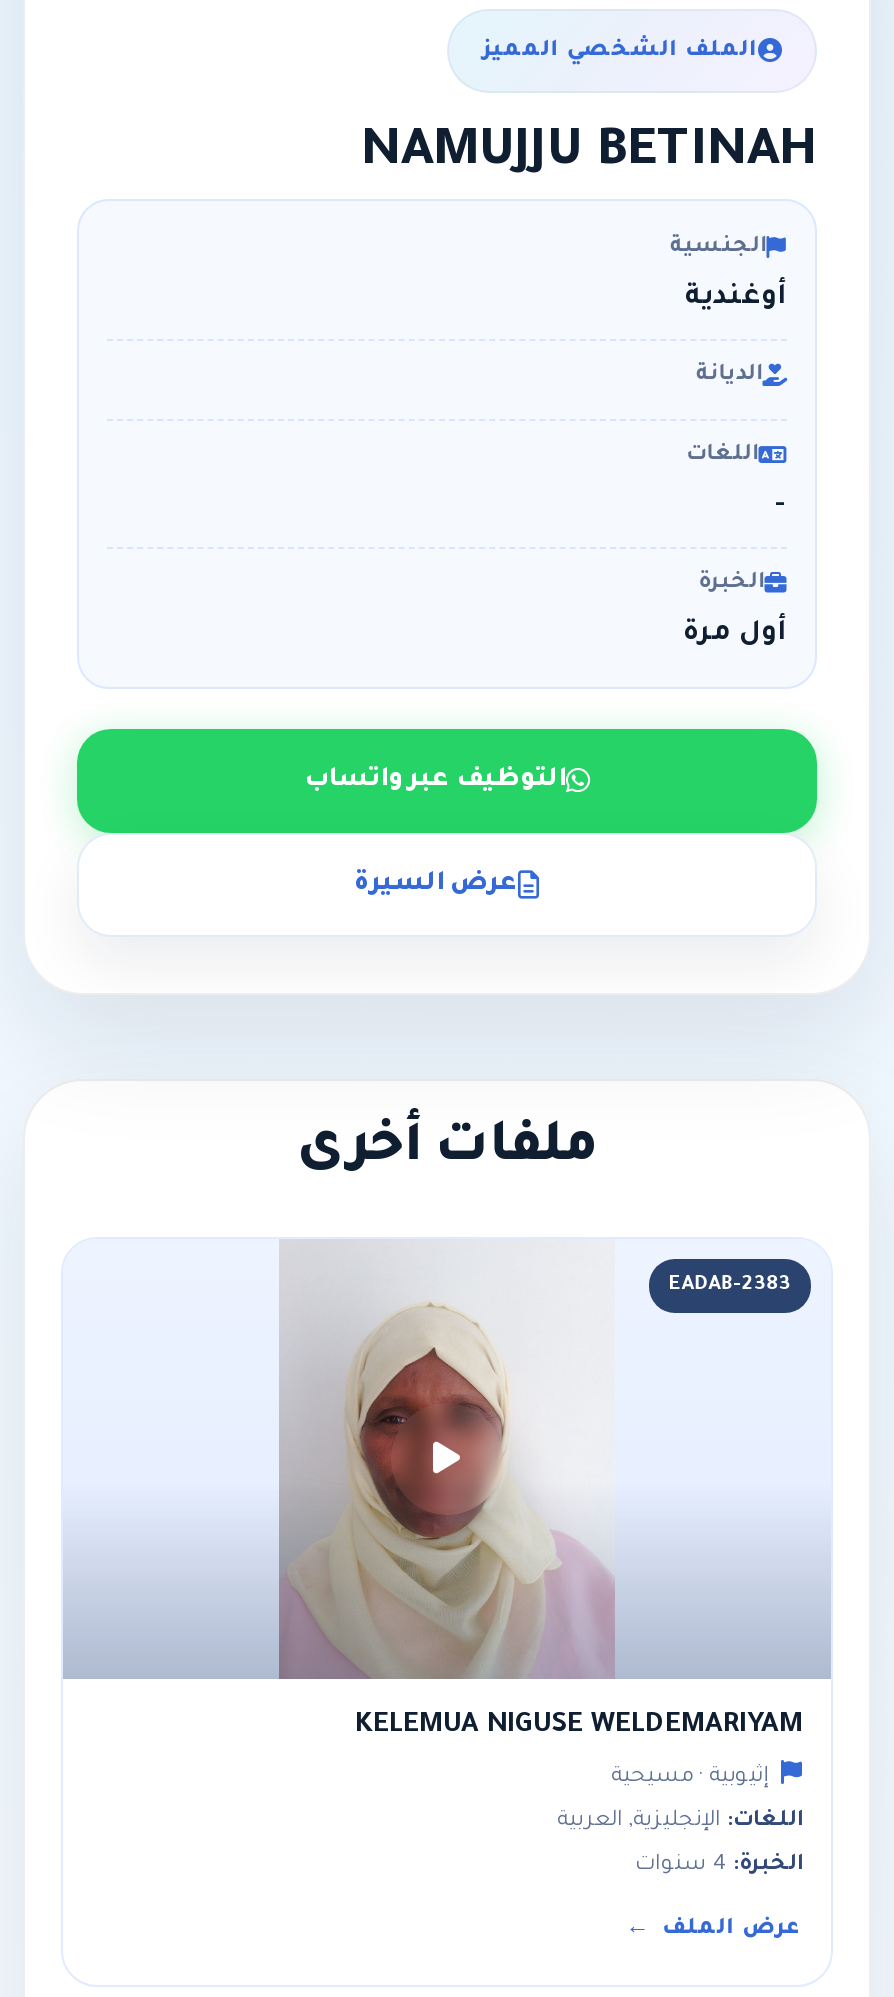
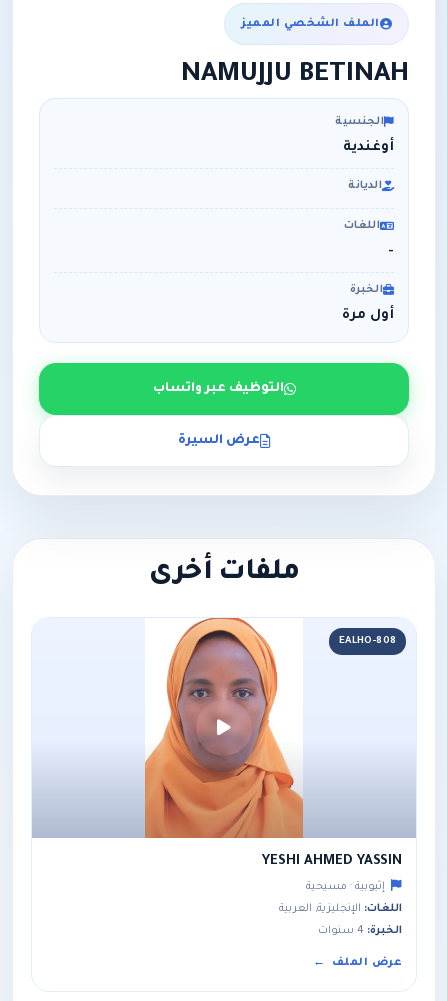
- [image]
- KELEMUA NIGUSE WELDEMARIYAM
+ [image]
+ YESHI AHMED YASSIN

- EADAB-2383
+ EALHO-808
